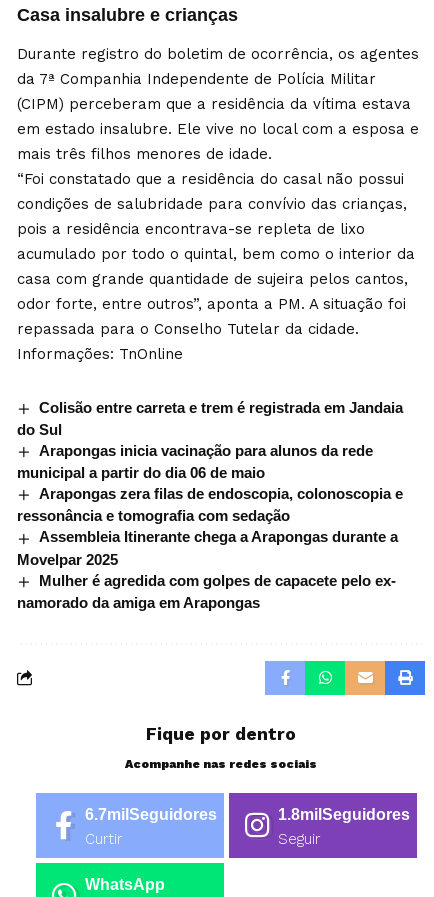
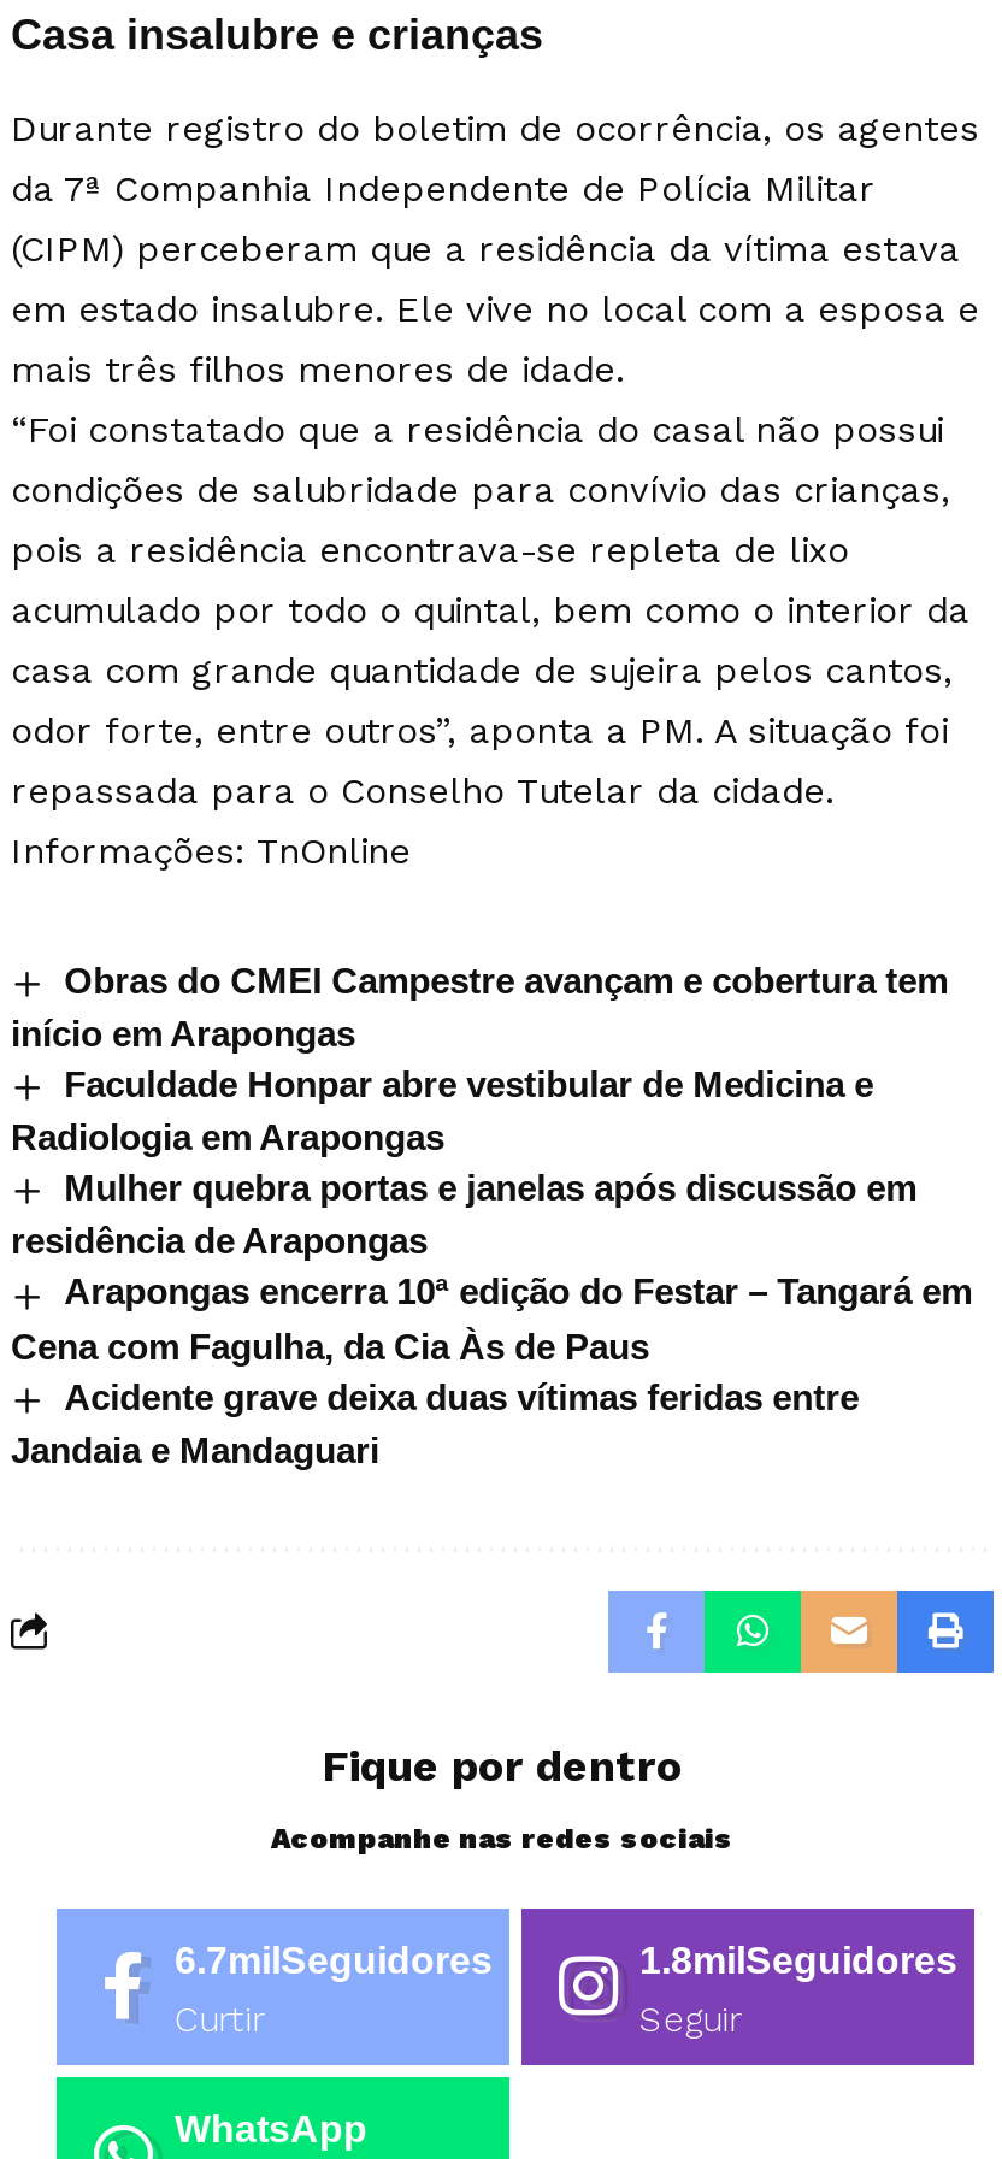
- Colisão entre carreta e trem é registrada em Jandaia
- do Sul
- Arapongas inicia vacinação para alunos da rede
- municipal a partir do dia 06 de maio
- Arapongas zera filas de endoscopia, colonoscopia e
- ressonância e tomografia com sedação
- Assembleia Itinerante chega a Arapongas durante a
- Movelpar 2025
- Mulher é agredida com golpes de capacete pelo ex-
- namorado da amiga em Arapongas
+ Obras do CMEI Campestre avançam e cobertura tem
+ início em Arapongas
+ Faculdade Honpar abre vestibular de Medicina e
+ Radiologia em Arapongas
+ Mulher quebra portas e janelas após discussão em
+ residência de Arapongas
+ Arapongas encerra 10ª edição do Festar – Tangará em
+ Cena com Fagulha, da Cia Às de Paus
+ Acidente grave deixa duas vítimas feridas entre
+ Jandaia e Mandaguari
